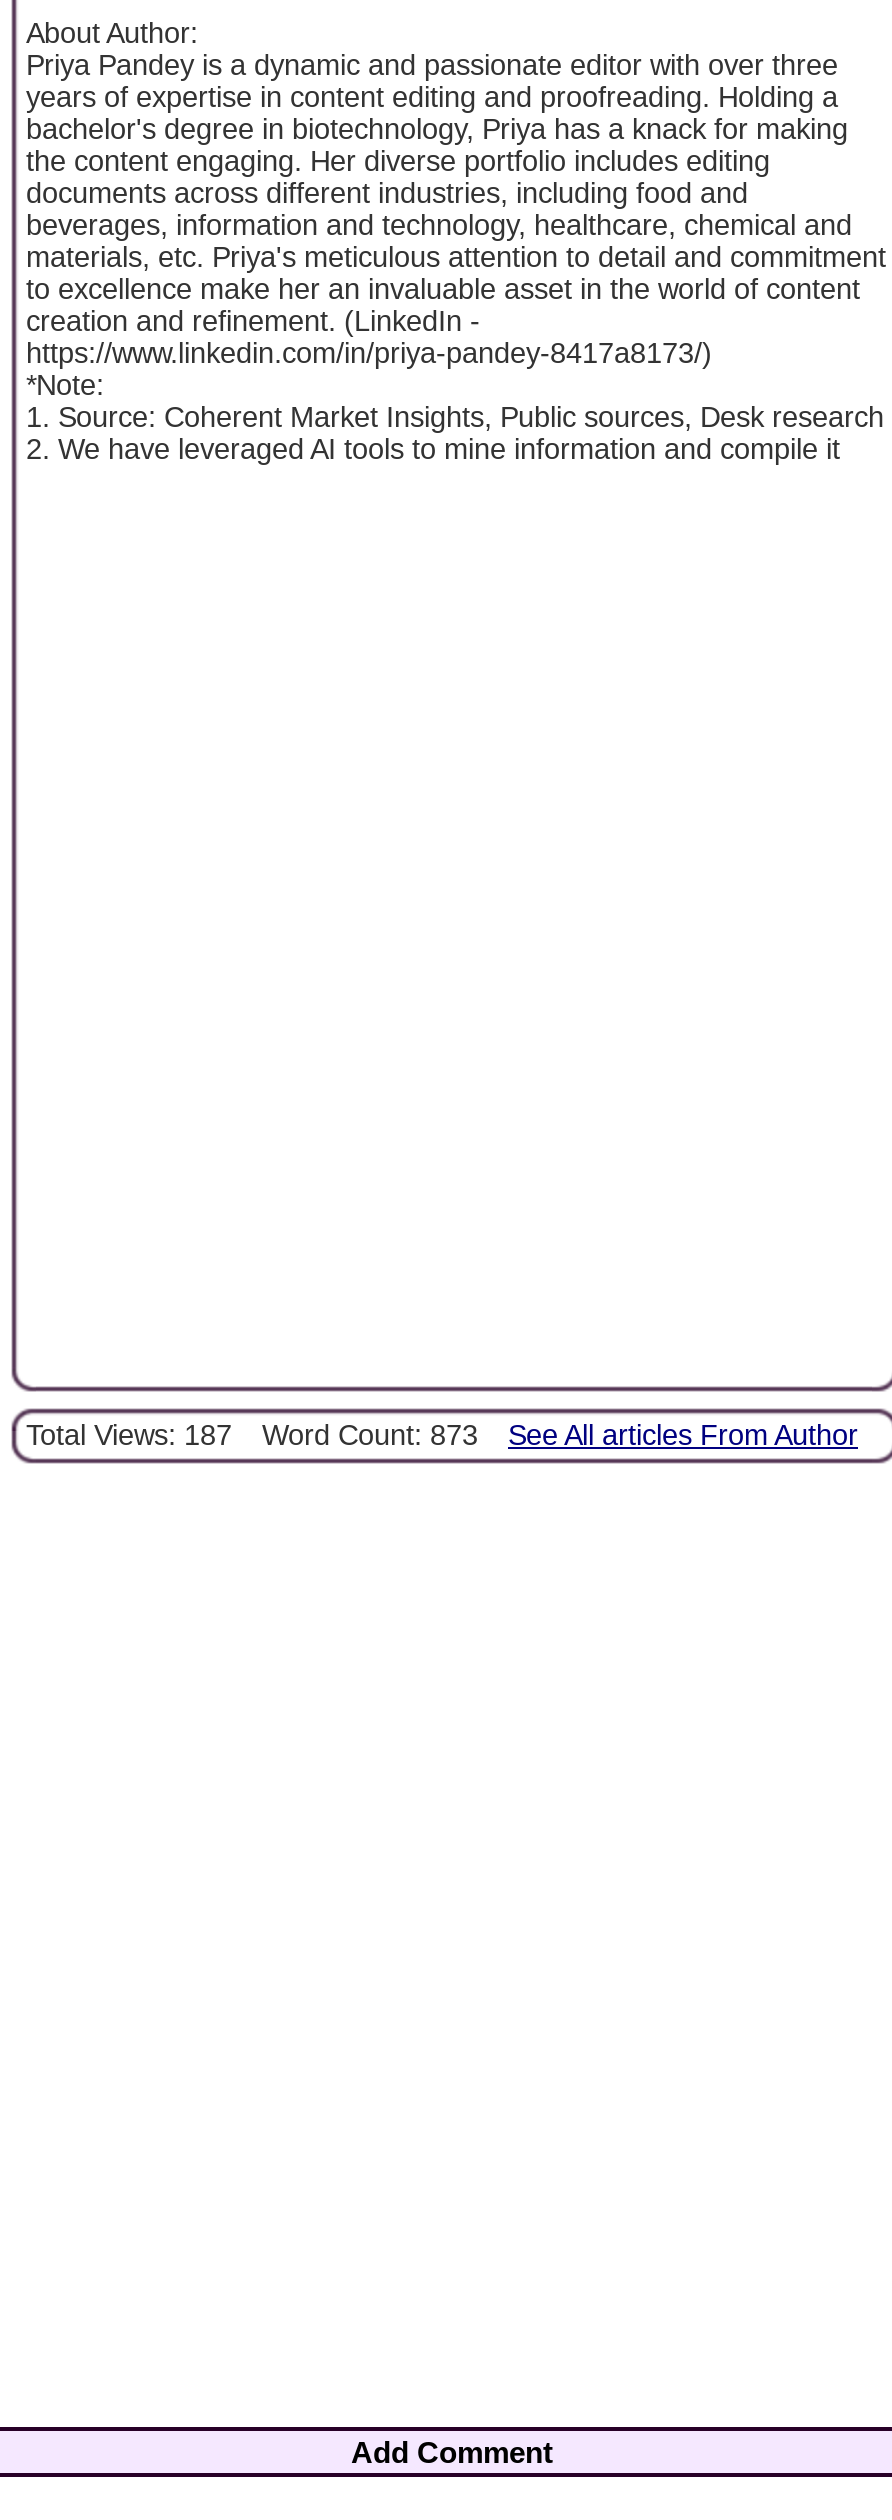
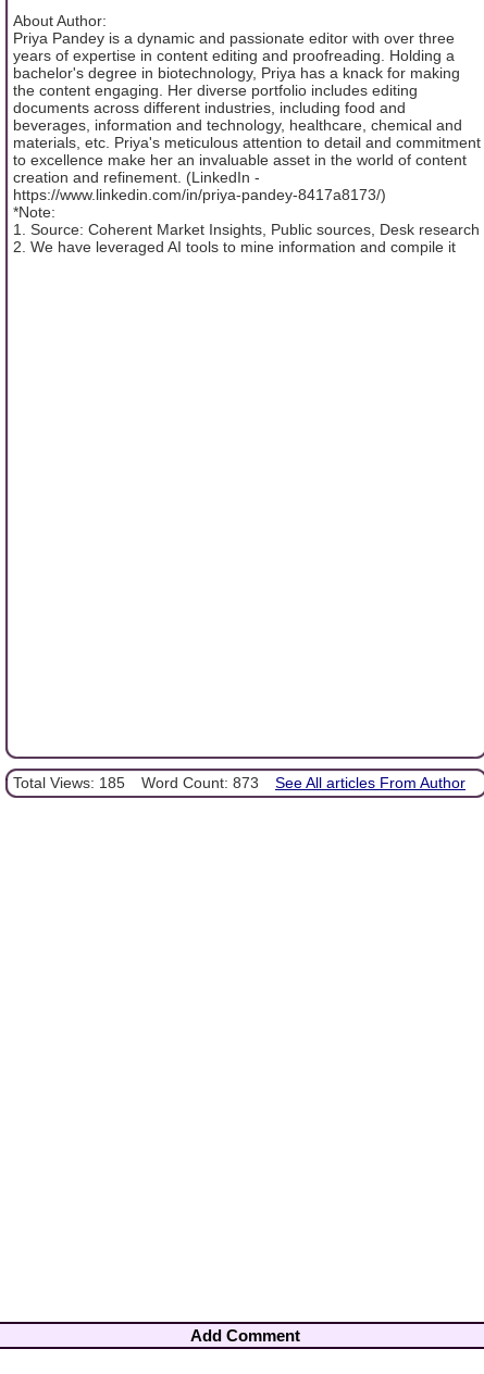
- Total Views: 187 Word Count: 873 See All articles From Author
+ Total Views: 185 Word Count: 873 See All articles From Author
